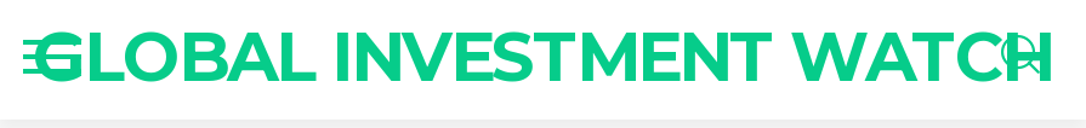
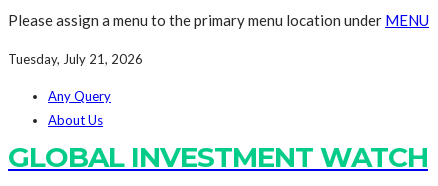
+ Please assign a menu to the primary menu location under MENU
+ Tuesday, July 21, 2026
+ Any Query
+ About Us
